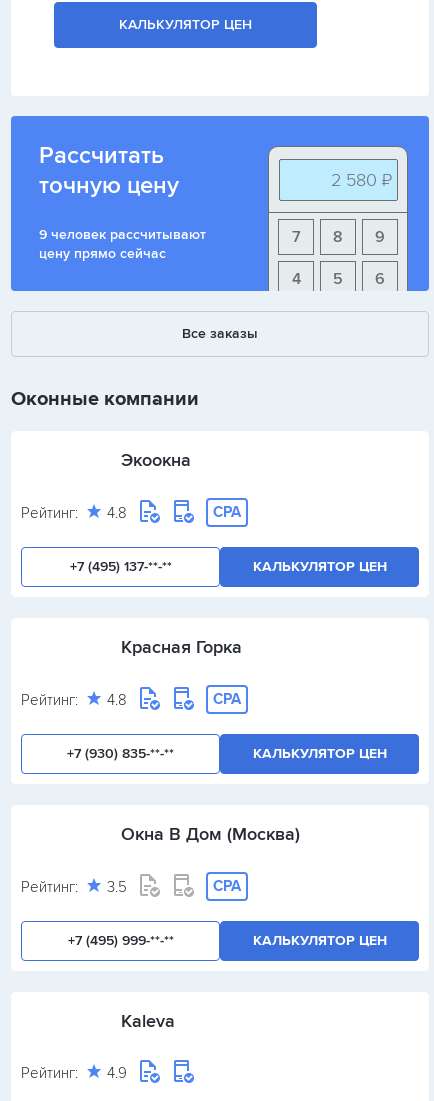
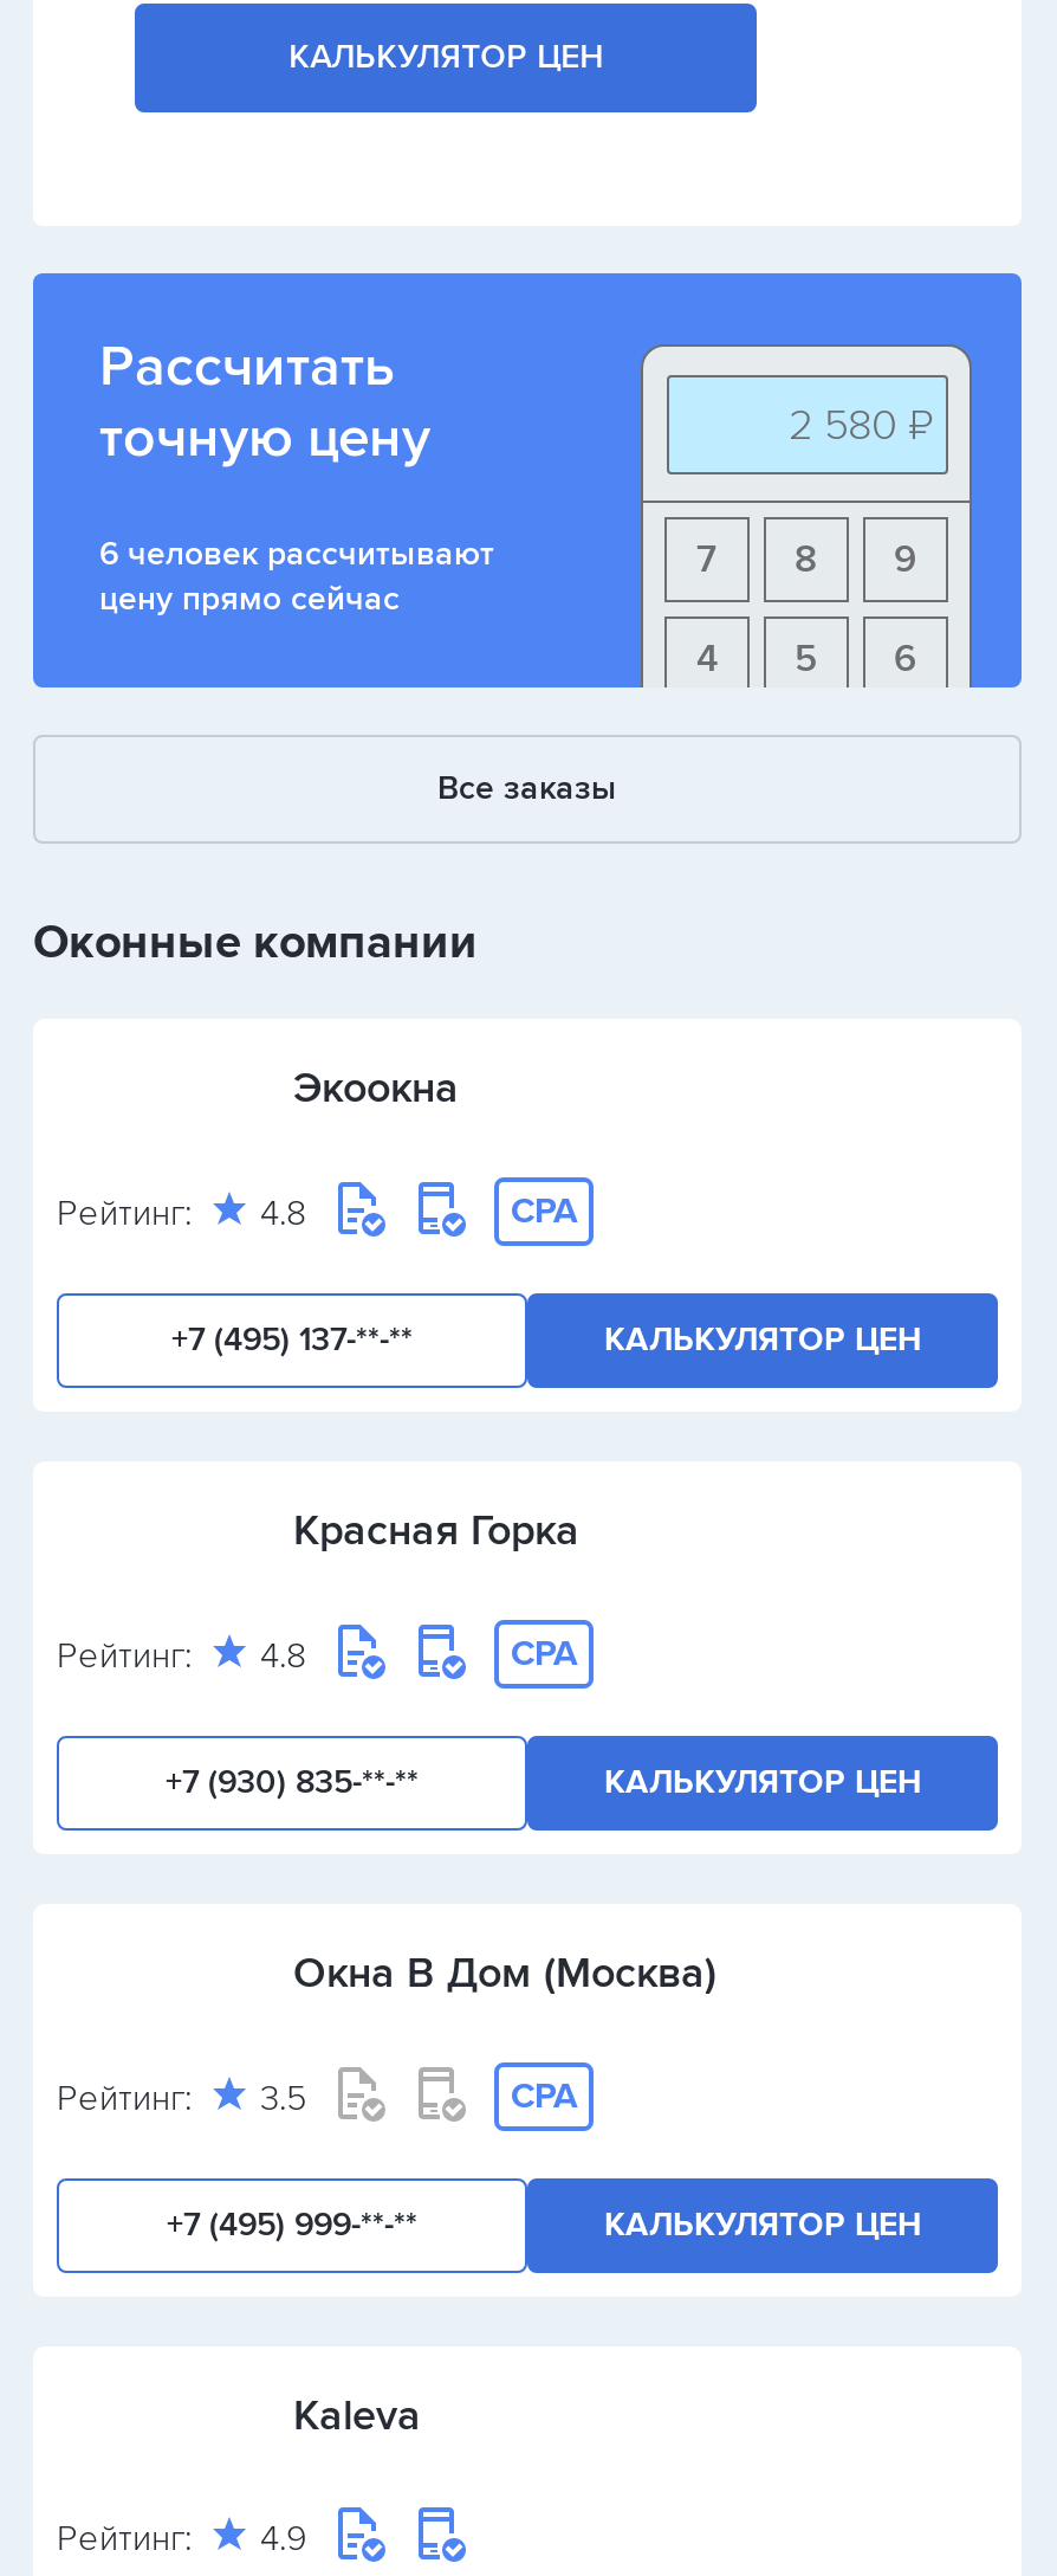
- 9 человек рассчитывают
+ 6 человек рассчитывают
